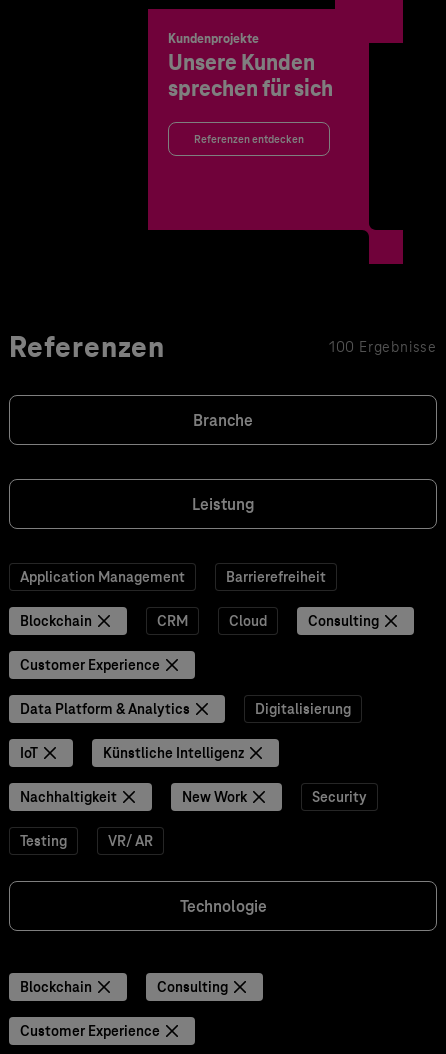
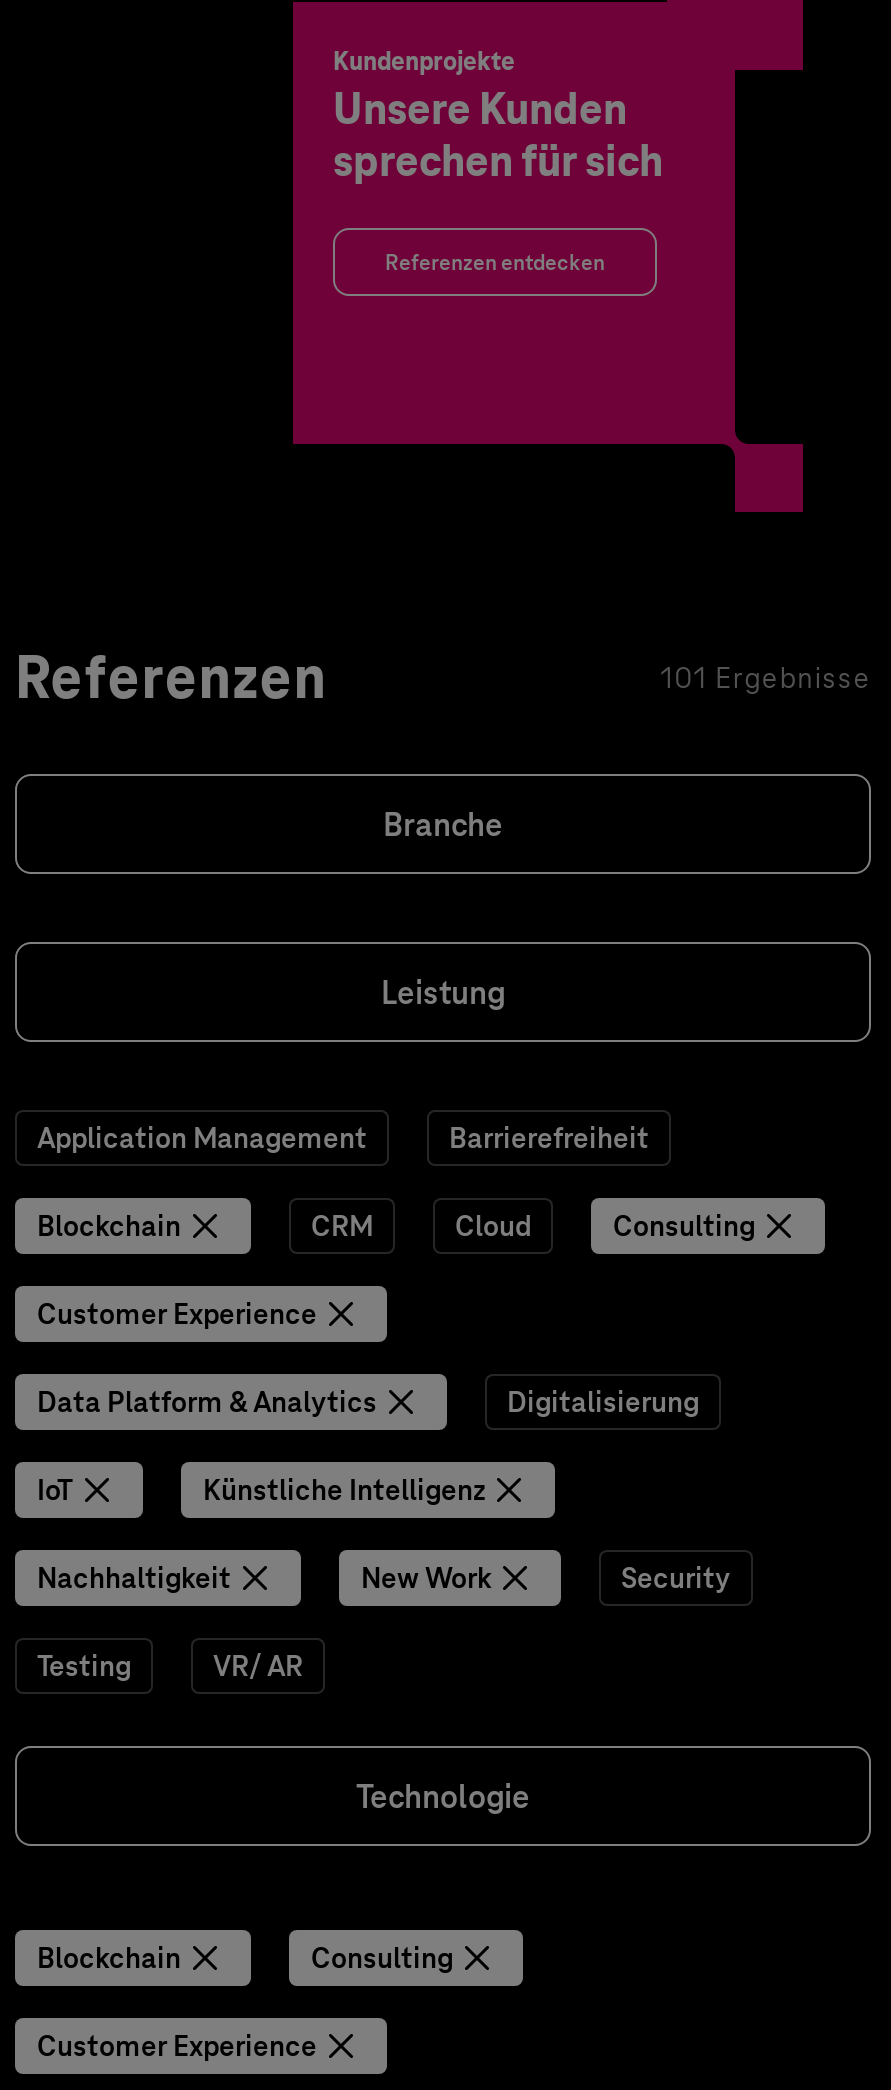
- 100 Ergebnisse
+ 101 Ergebnisse
